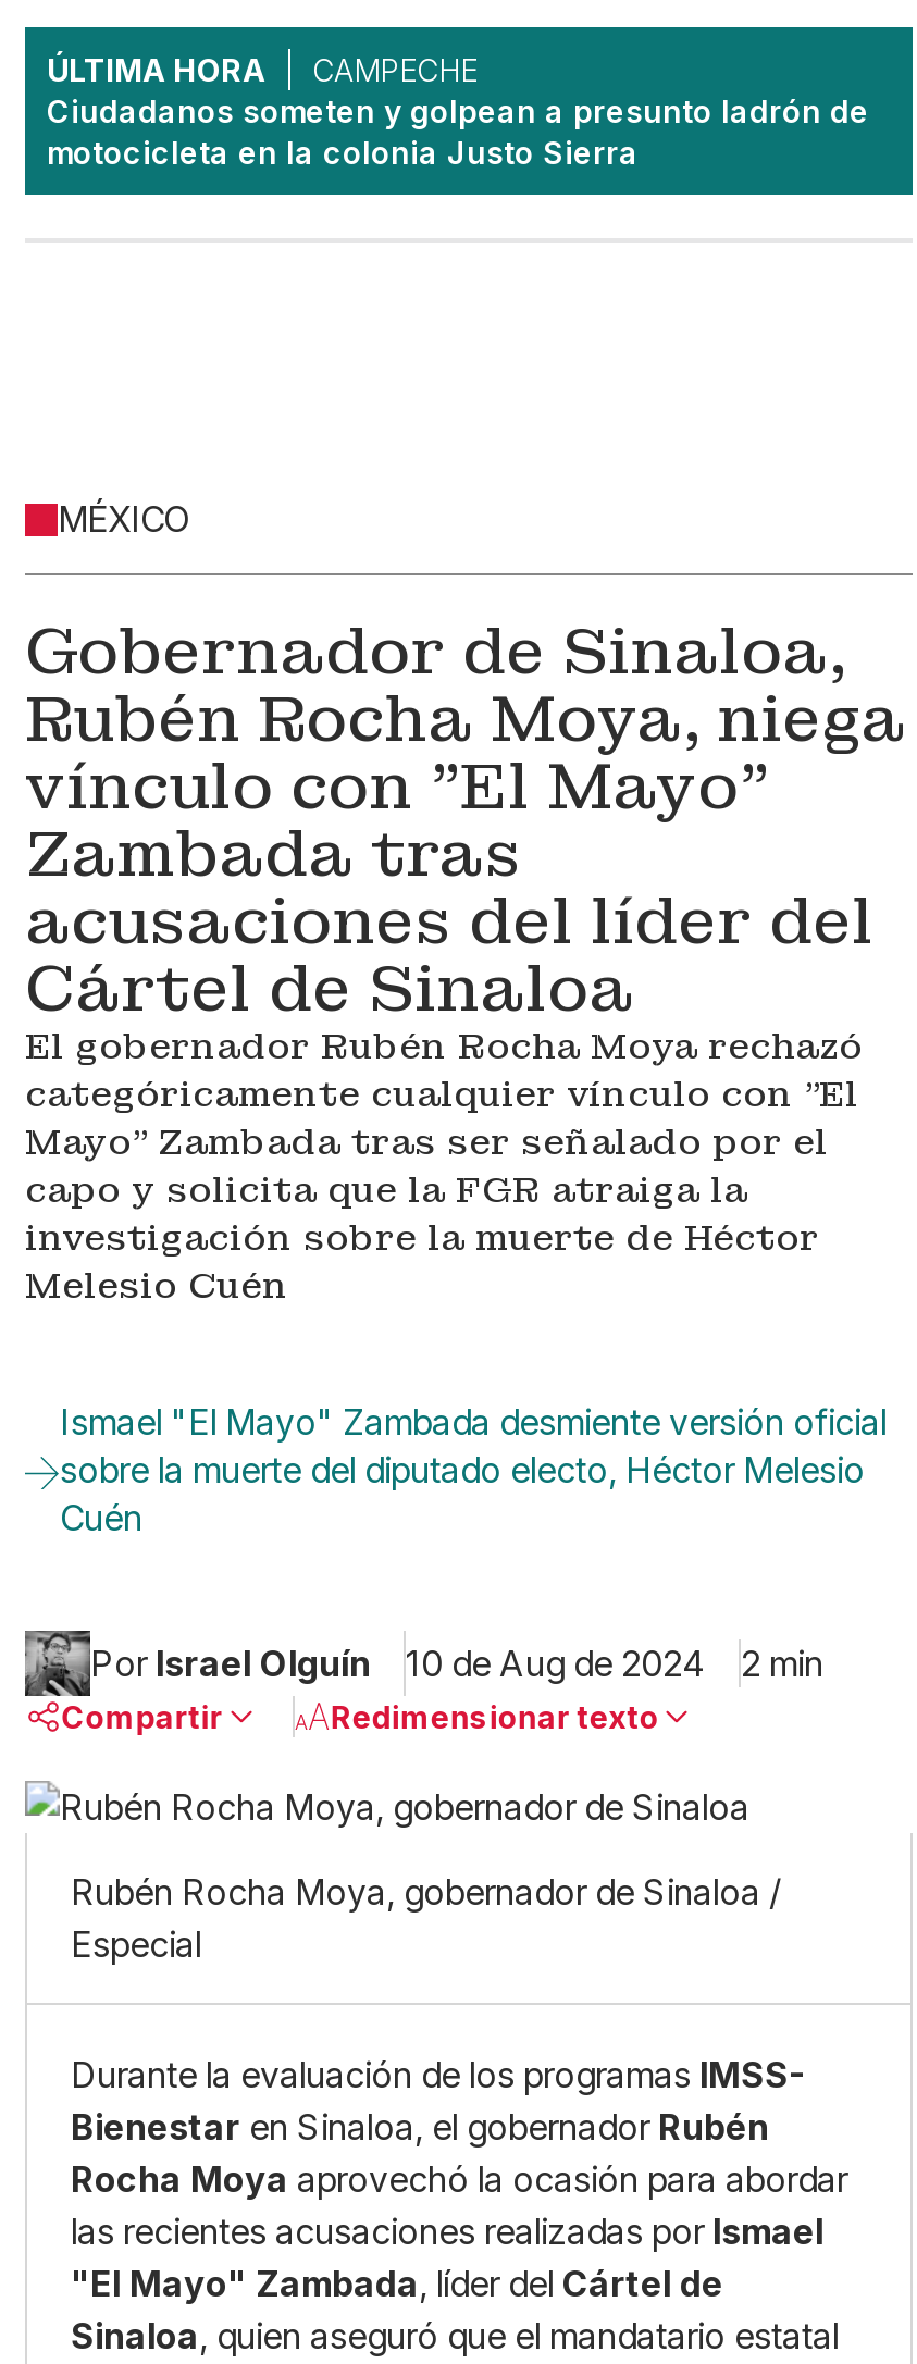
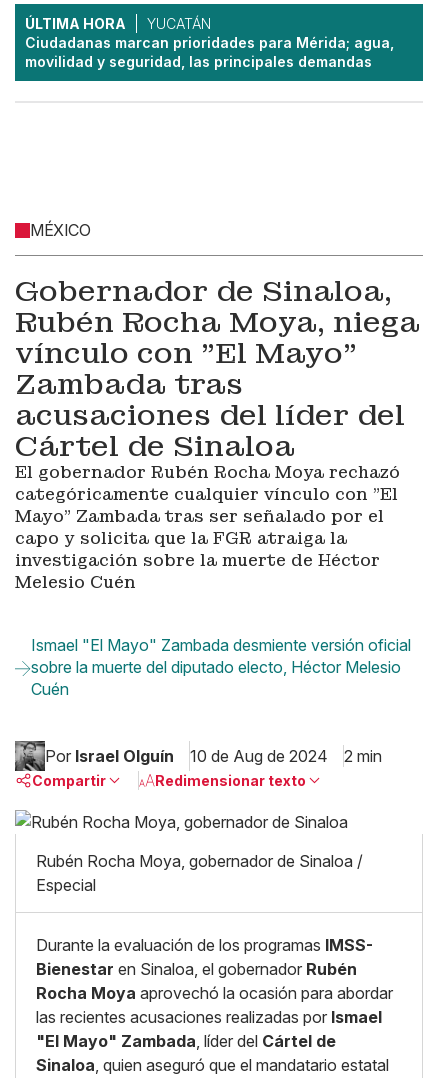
- CAMPECHE
- Ciudadanos someten y golpean a presunto ladrón de
- motocicleta en la colonia Justo Sierra
+ YUCATÁN
+ Ciudadanas marcan prioridades para Mérida; agua,
+ movilidad y seguridad, las principales demandas
